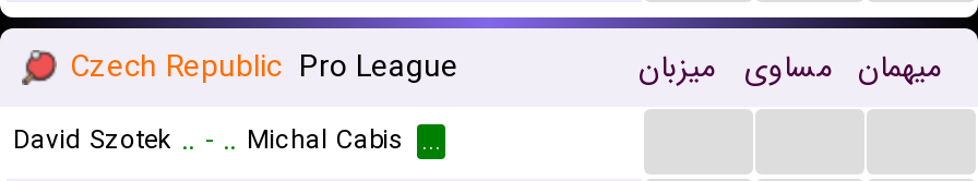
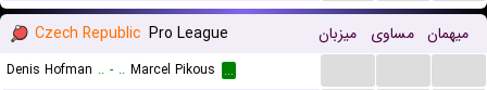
- David Szotek .. - .. Michal Cabis ...
+ Denis Hofman .. - .. Marcel Pikous ...
